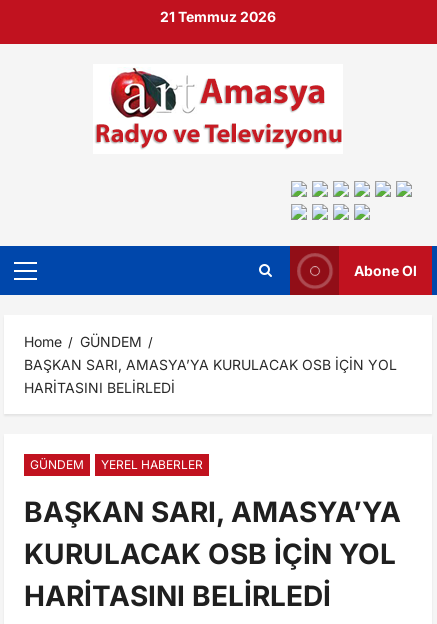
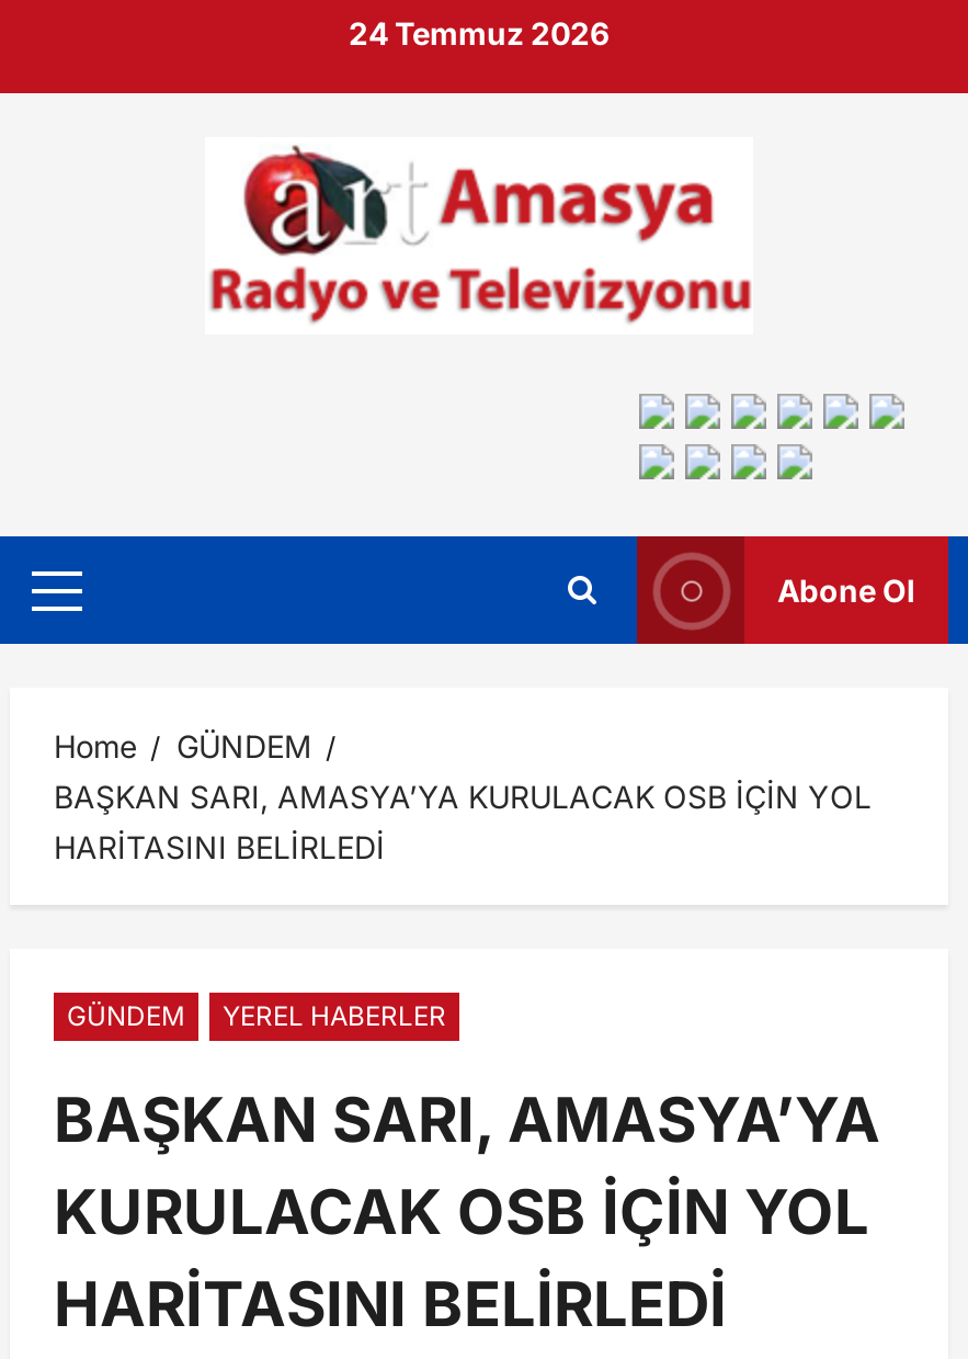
- 21 Temmuz 2026
+ 24 Temmuz 2026
